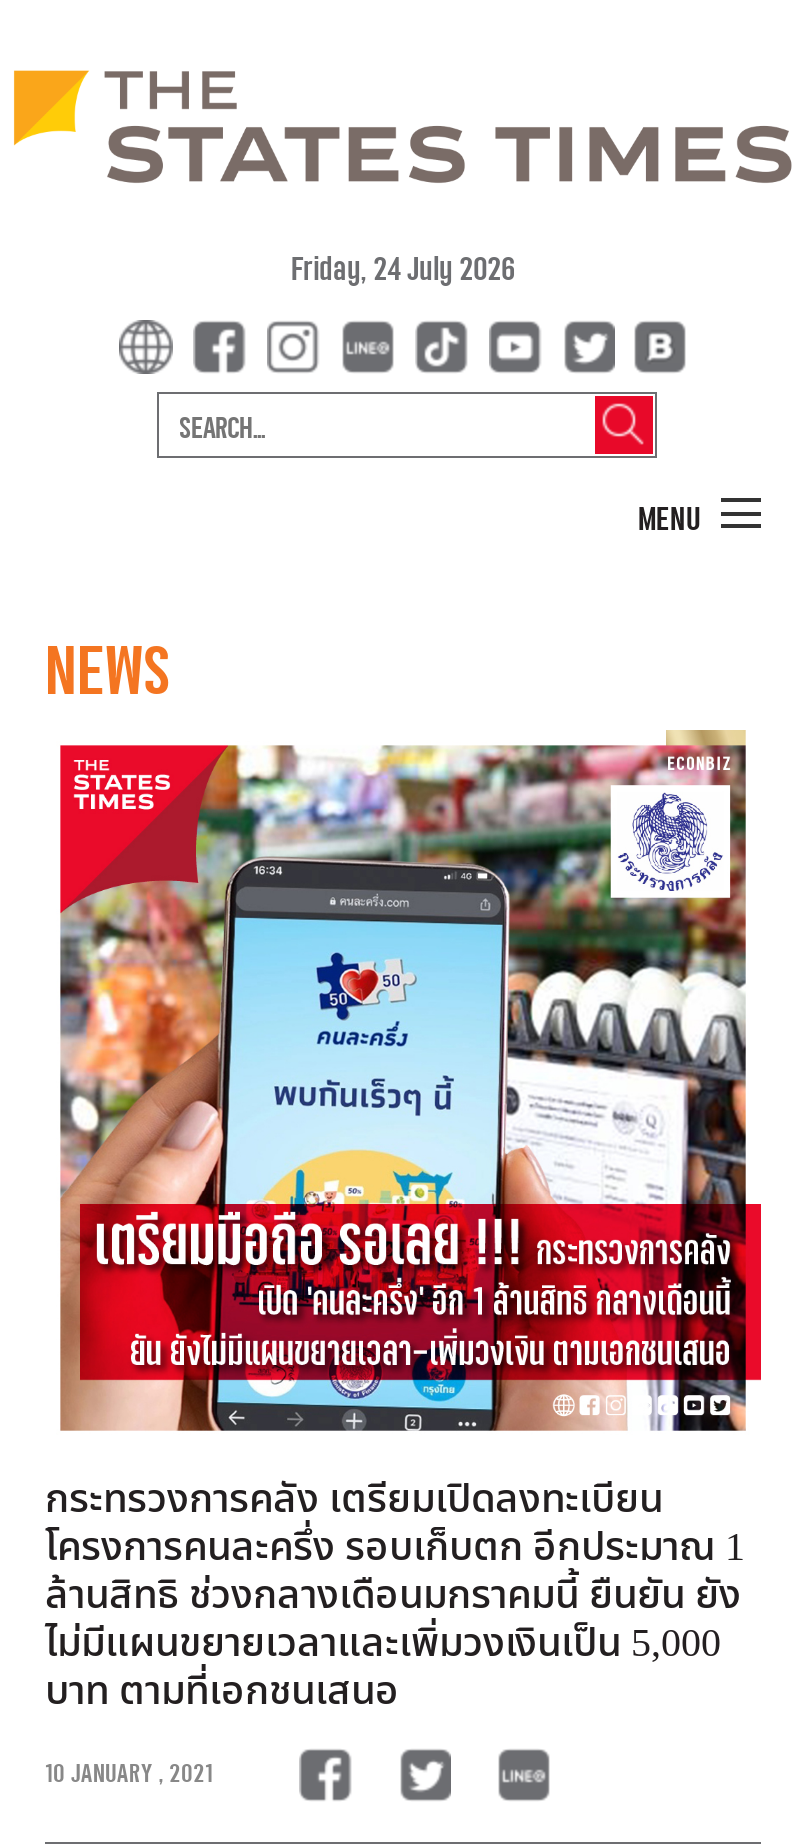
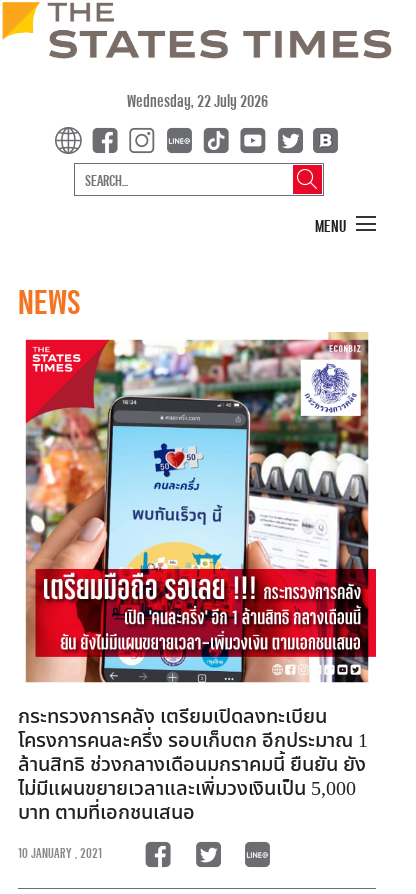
- Friday, 24 July 2026
+ Wednesday, 22 July 2026
